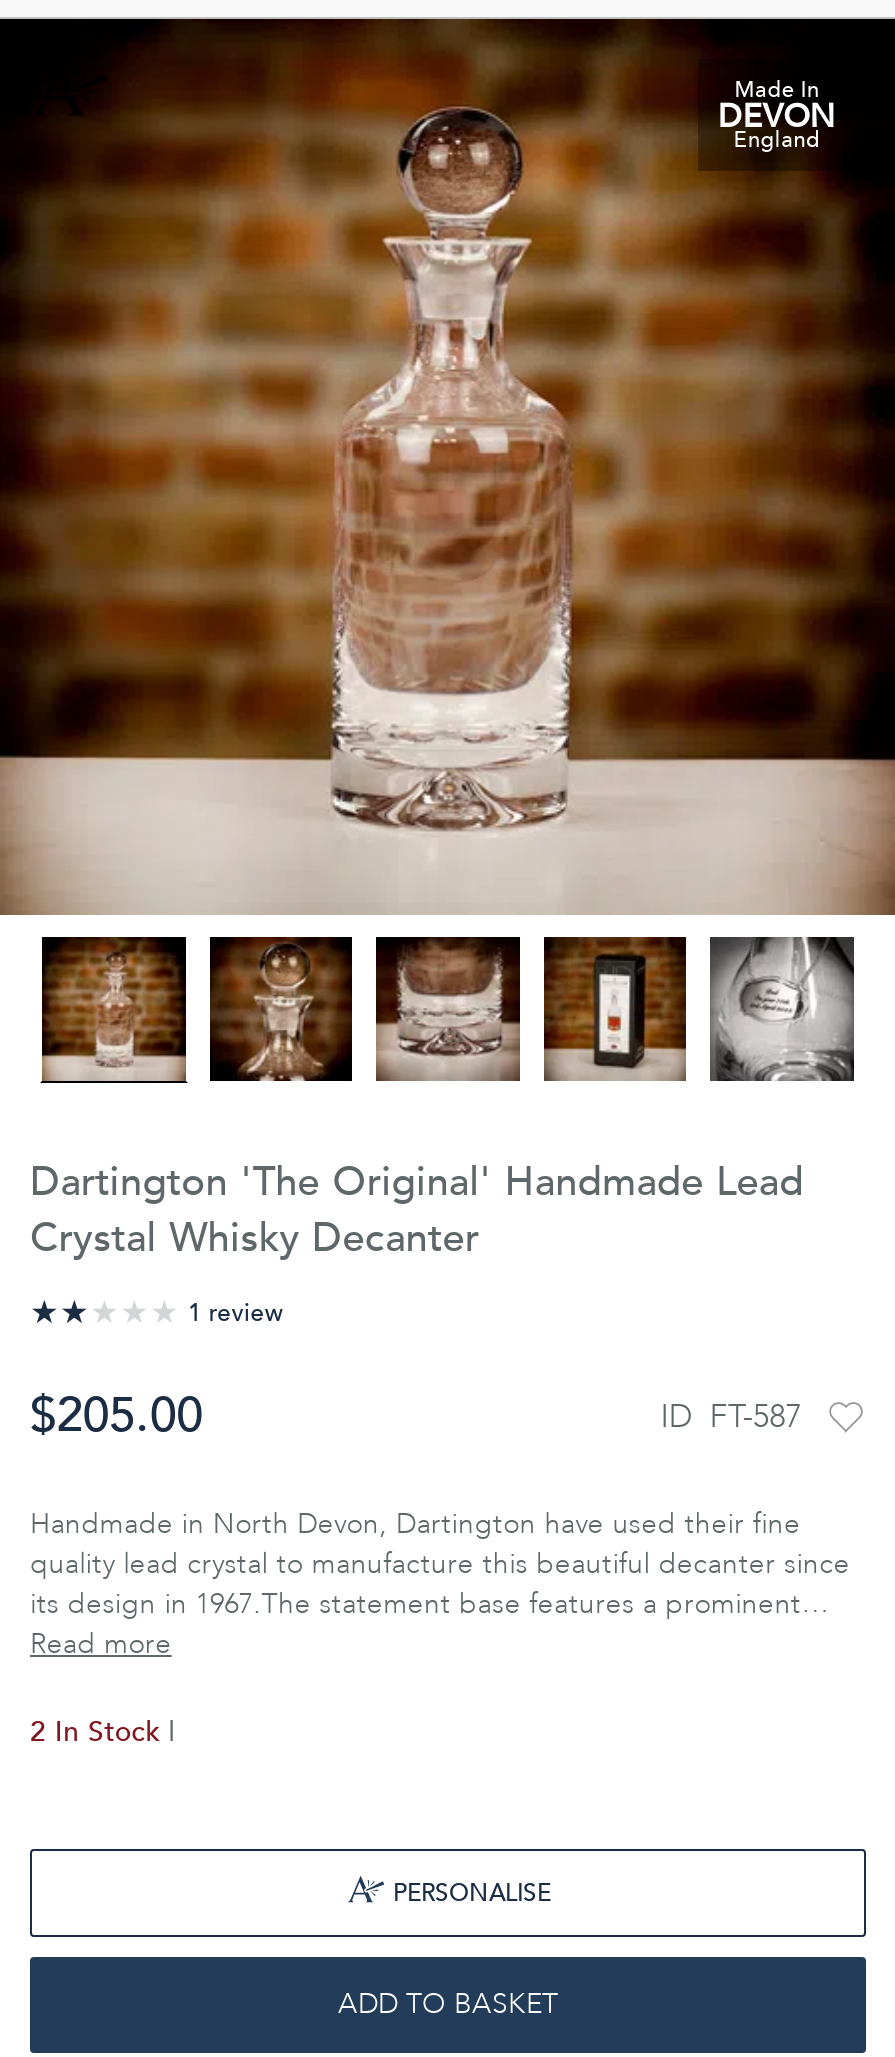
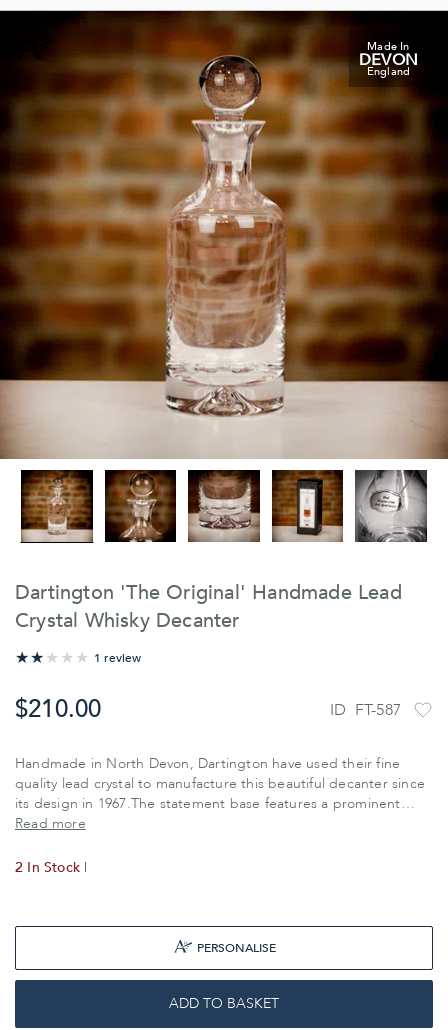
- $‌205.00
+ $‌210.00
